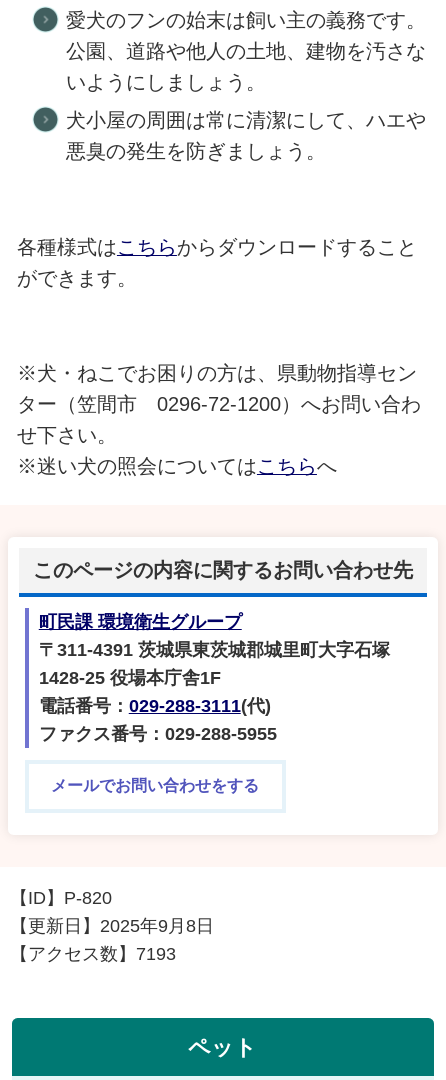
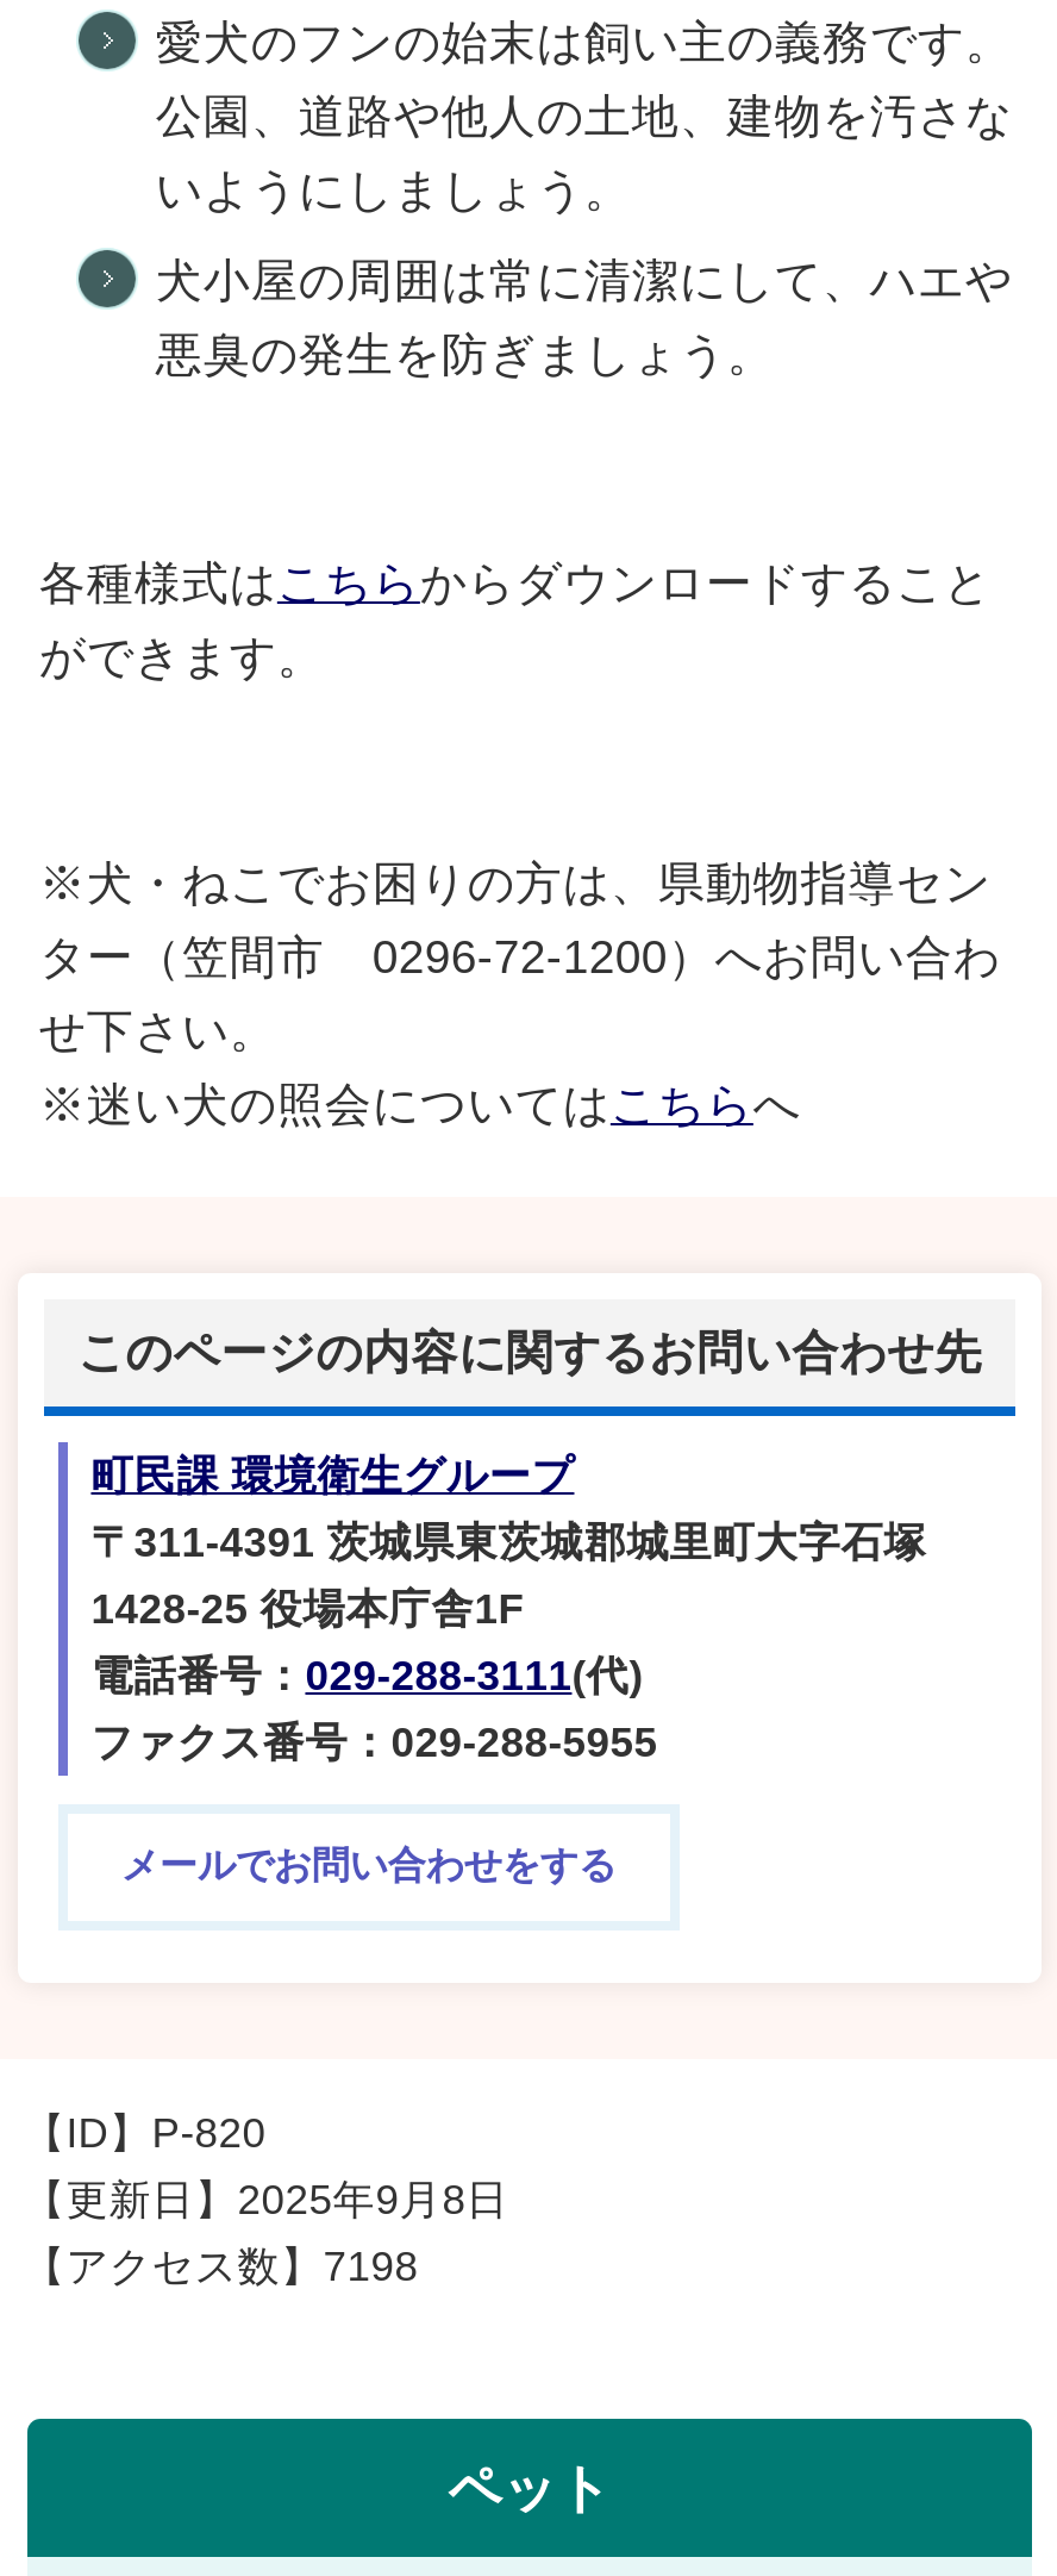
- 【アクセス数】7193
+ 【アクセス数】7198
